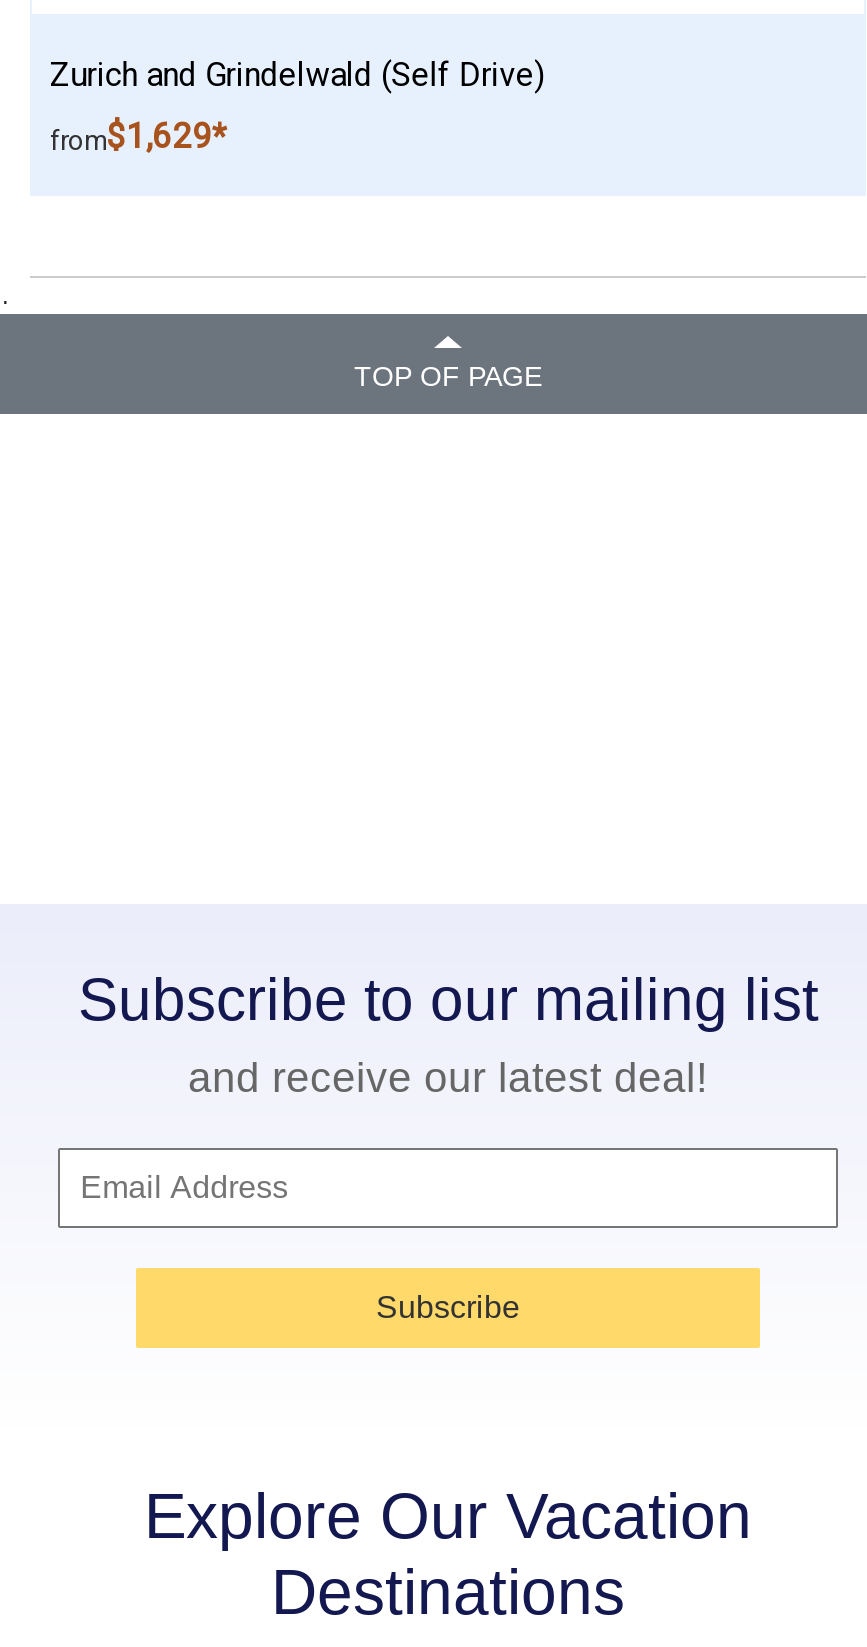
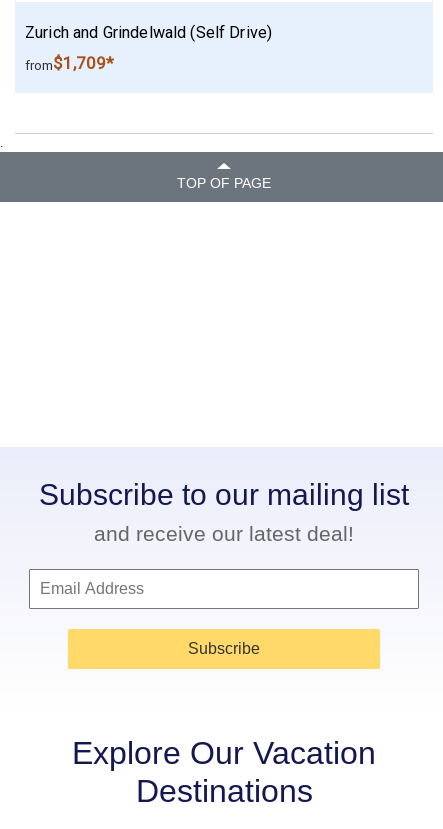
- from$1,629*
+ from$1,709*
